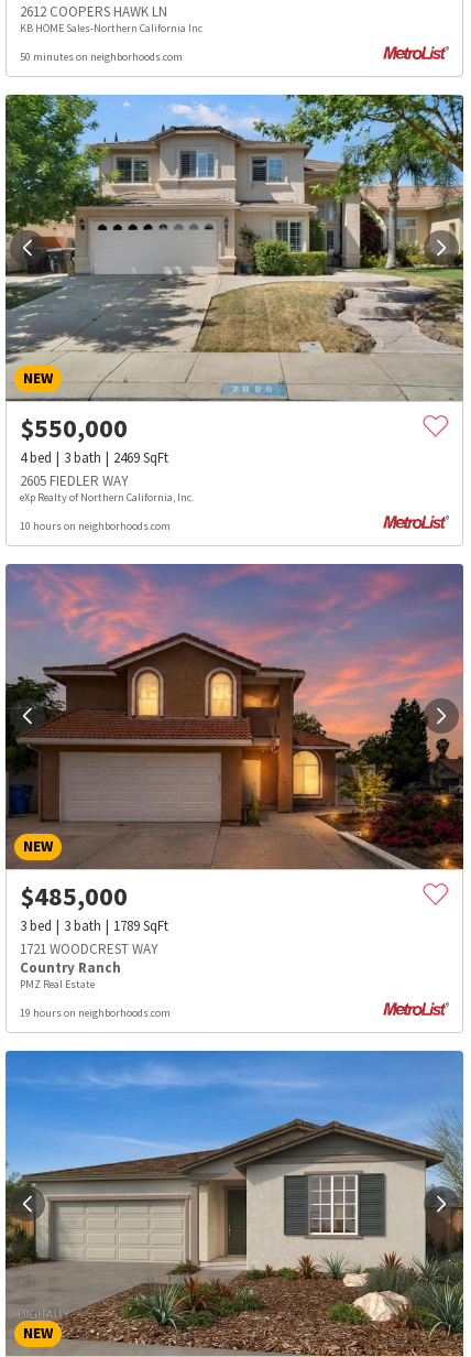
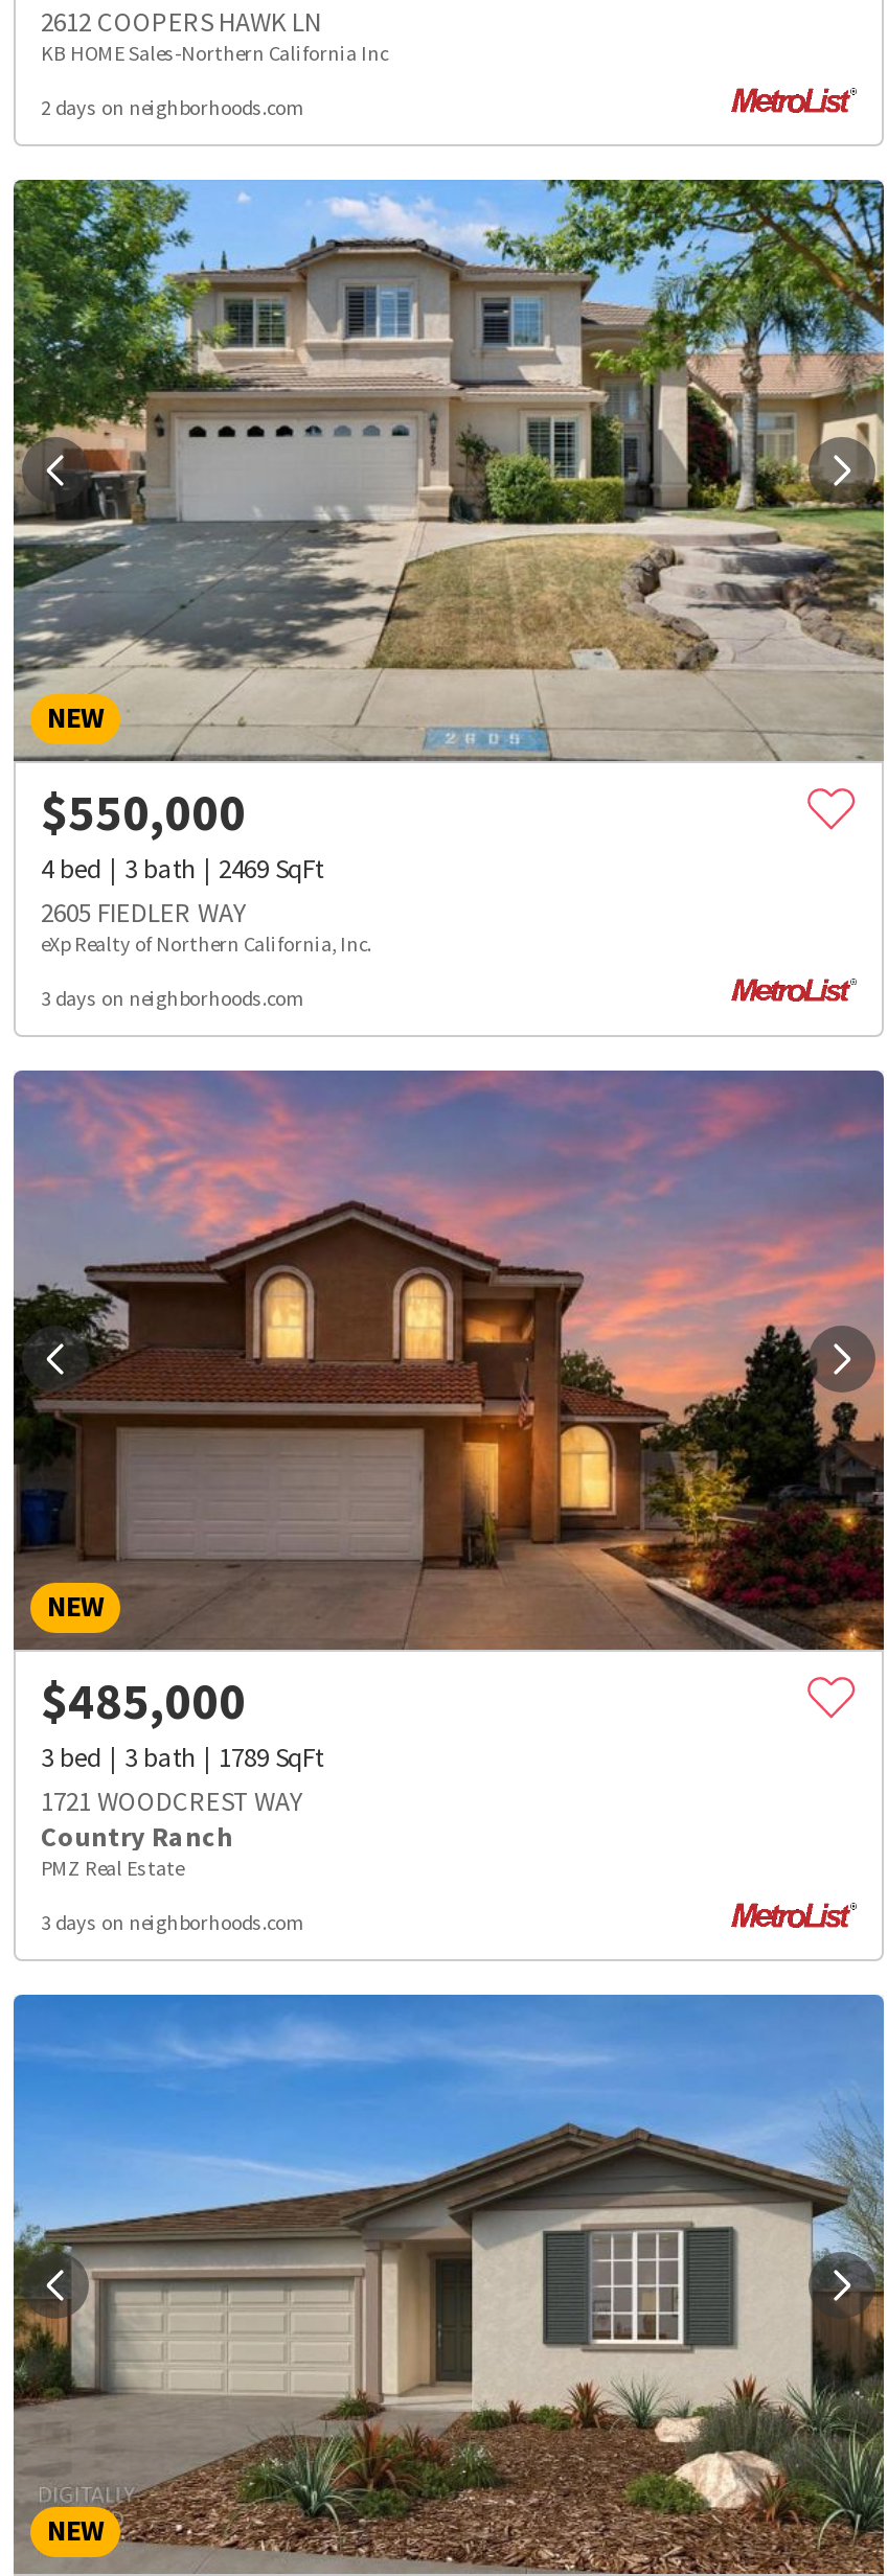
- 50 minutes on neighborhoods.com
+ 2 days on neighborhoods.com

- 10 hours on neighborhoods.com
+ 3 days on neighborhoods.com

- 19 hours on neighborhoods.com
+ 3 days on neighborhoods.com
